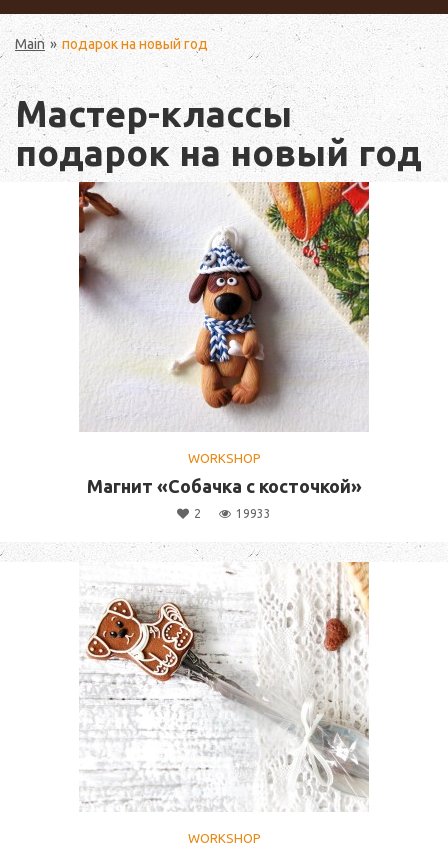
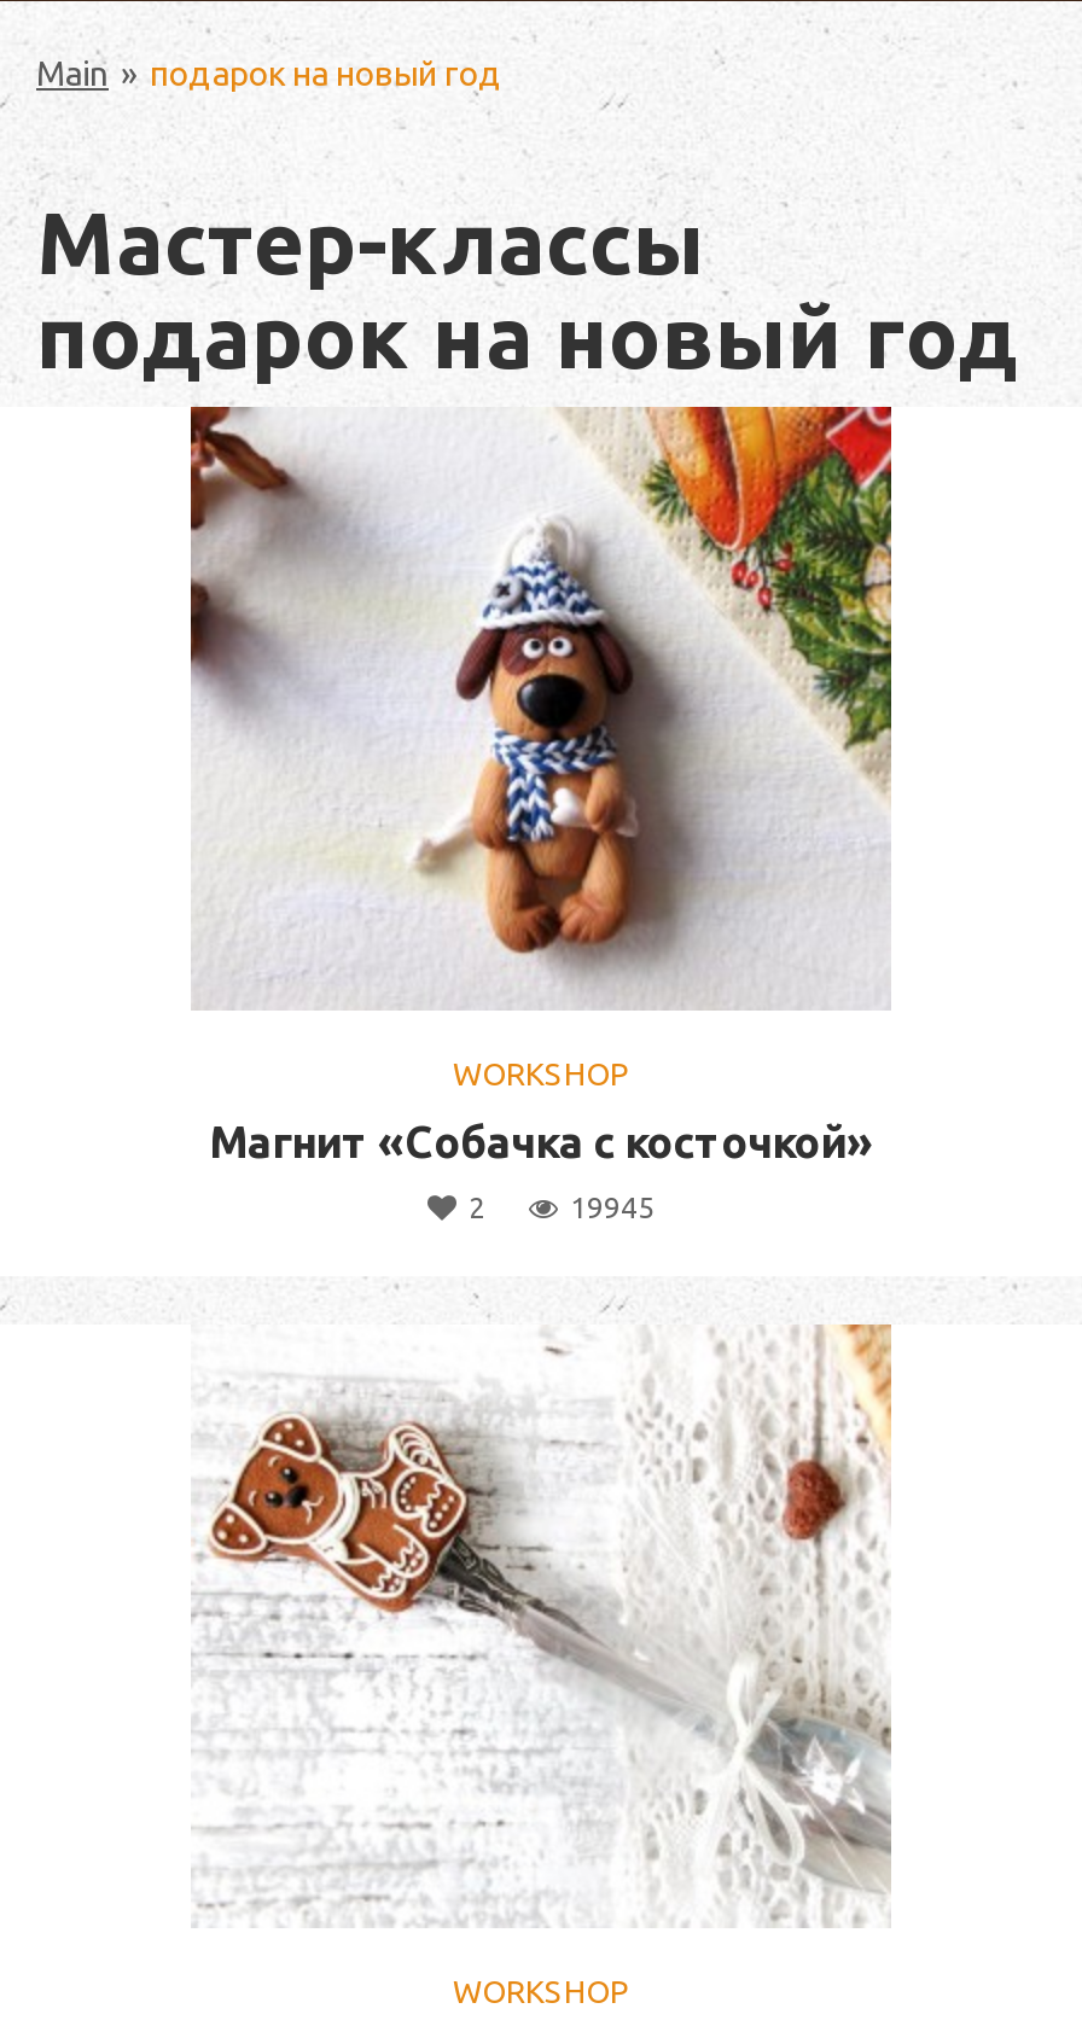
- 19933
+ 19945
